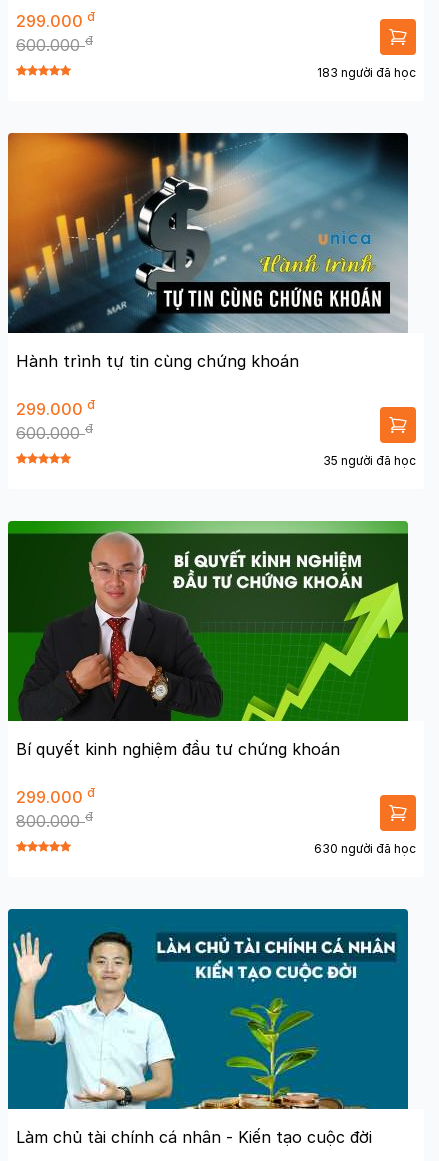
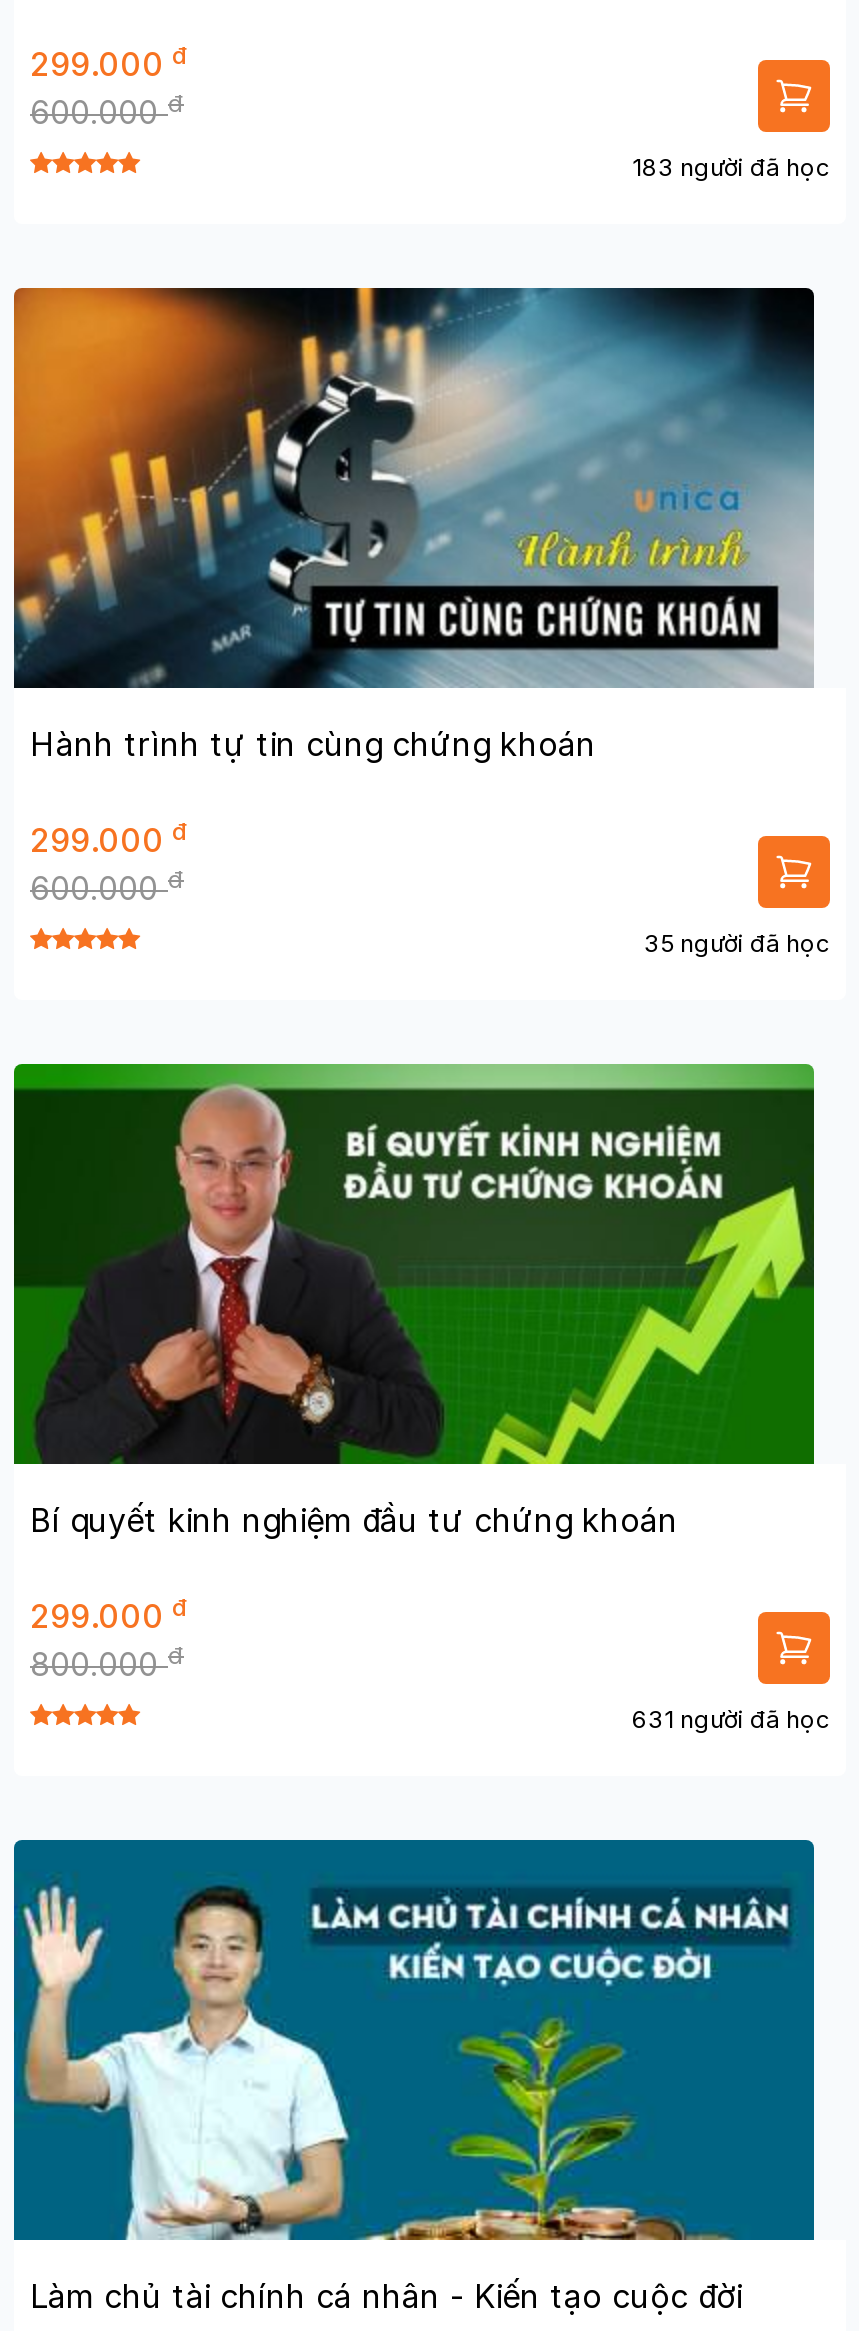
- 630 người đã học
+ 631 người đã học
